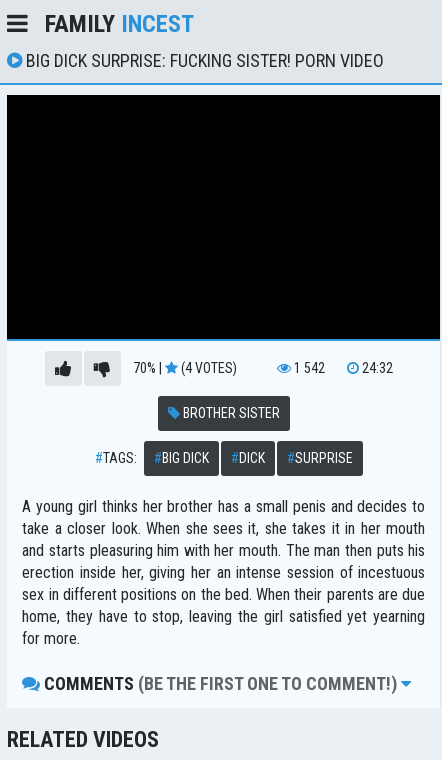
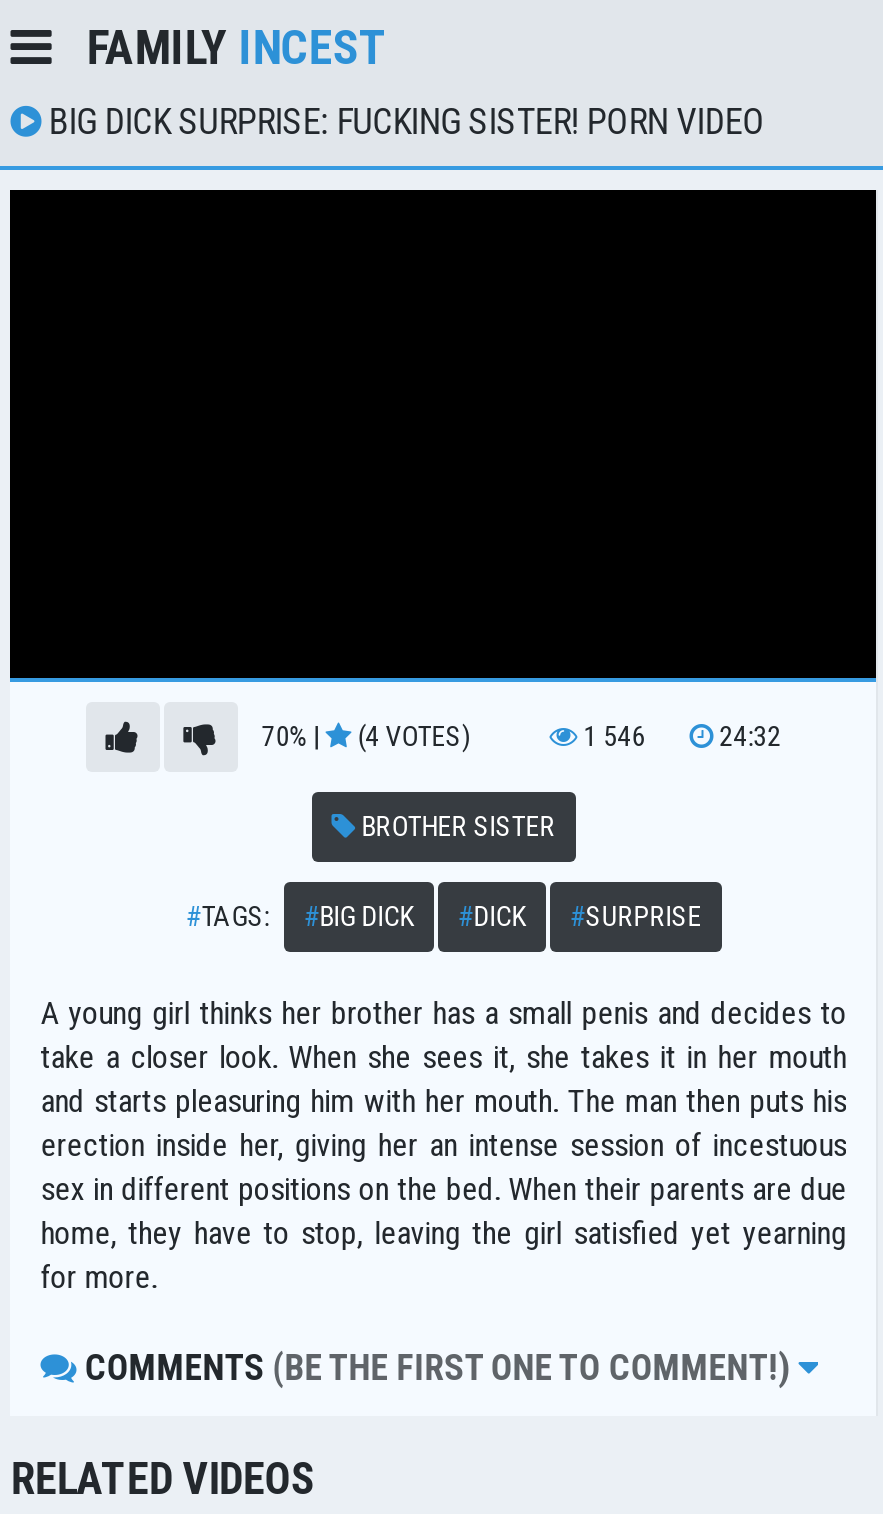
- 1 542
+ 1 546
